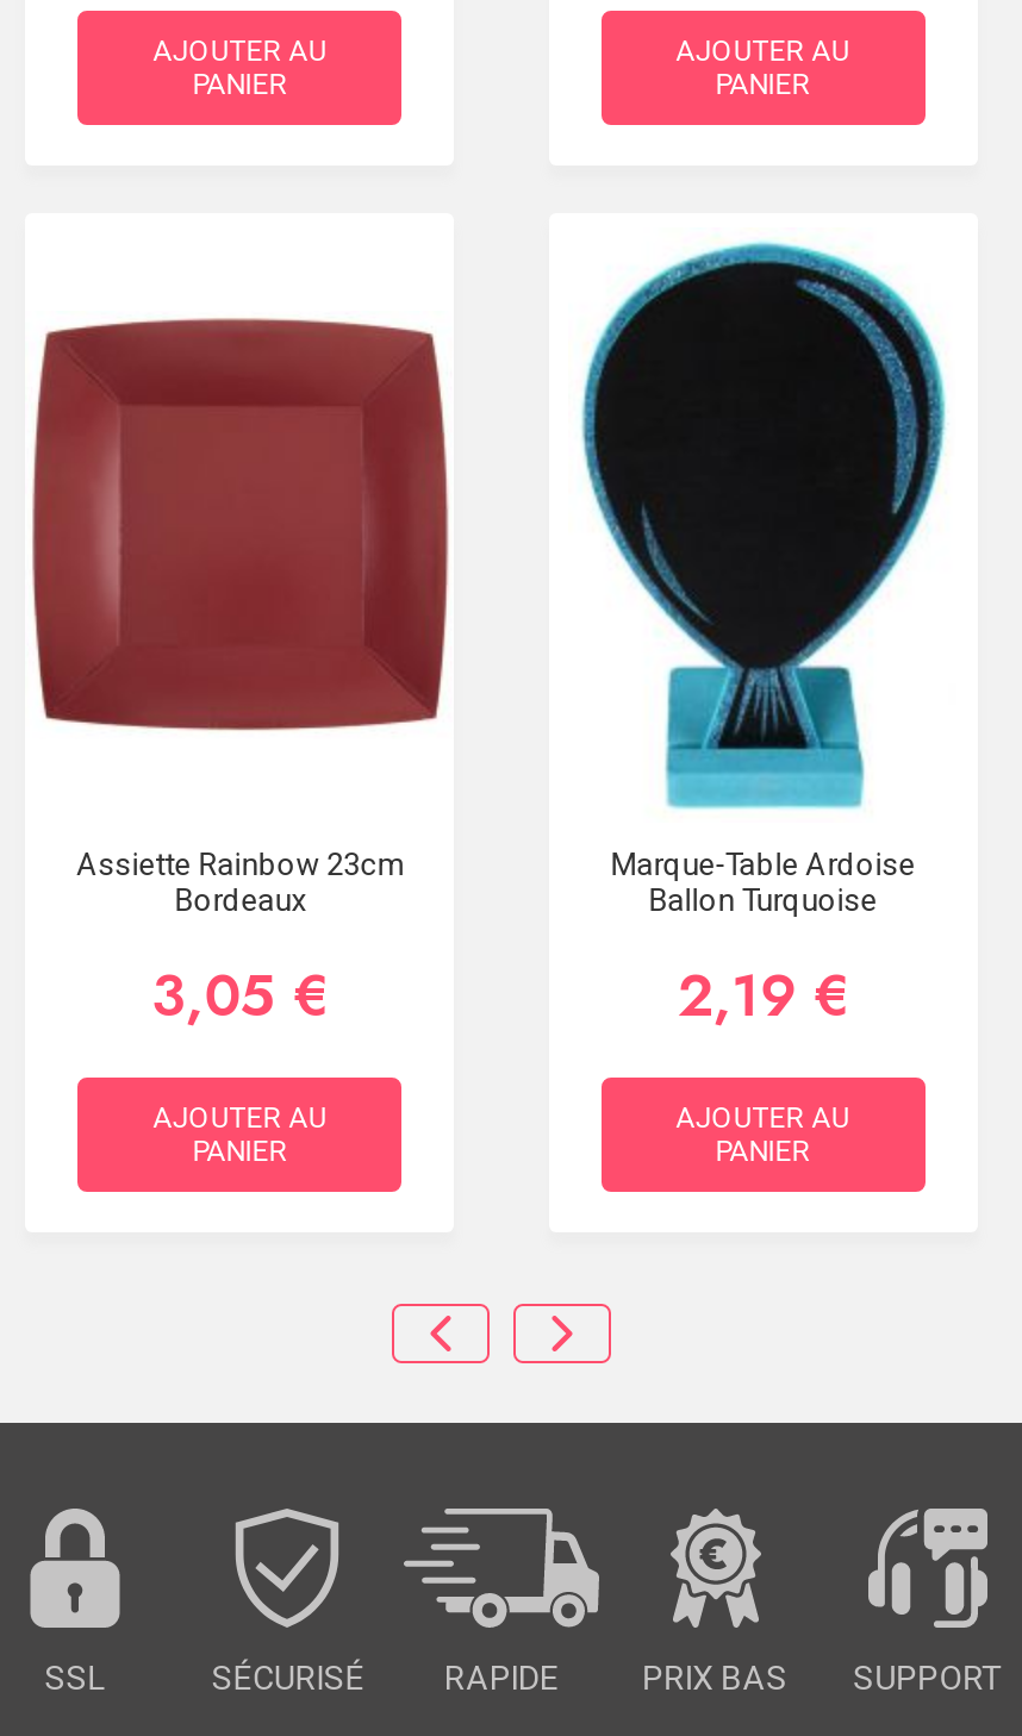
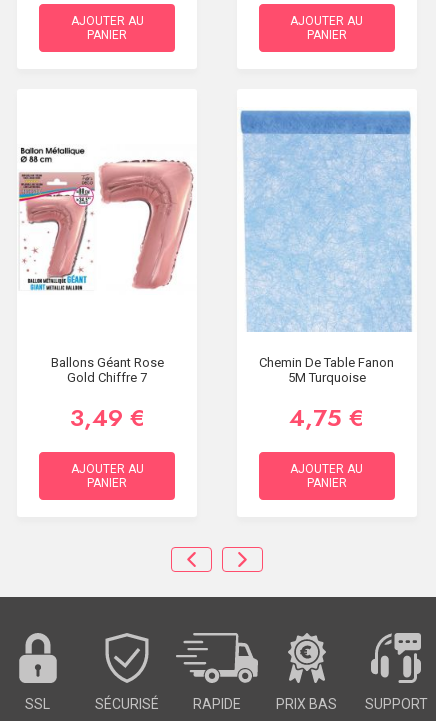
- [image]
- Marque-Table Ardoise
- Ballon Turquoise
- 2,19 €
+ [image]
+ Chemin De Table Fanon
+ 5M Turquoise
+ 4,75 €

- [image]
+ [image]

- Assiette Rainbow 23cm
- Bordeaux
- 3,05 €
+ Ballons Géant Rose
+ Gold Chiffre 7
+ 3,49 €
